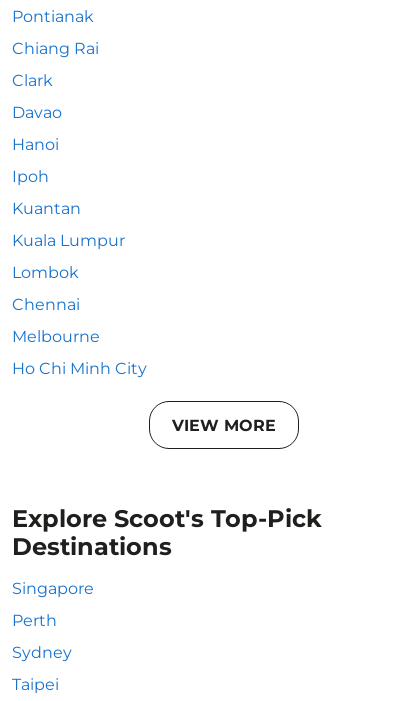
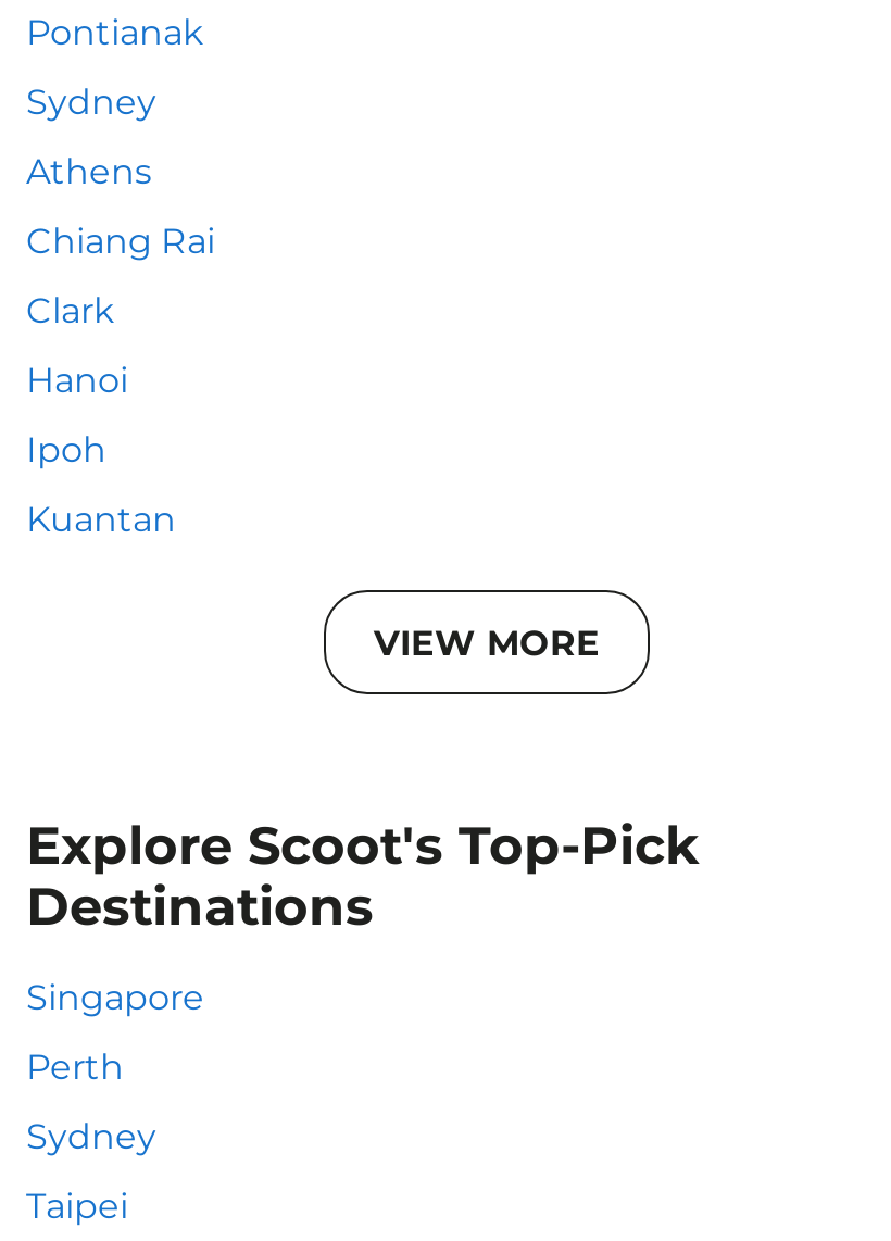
+ Sydney
+ Athens

moved down: Chiang Rai | Clark

- Davao

moved down: Hanoi | Ipoh | Kuantan

- Kuala Lumpur
- Lombok
- Chennai
- Melbourne
- Ho Chi Minh City
